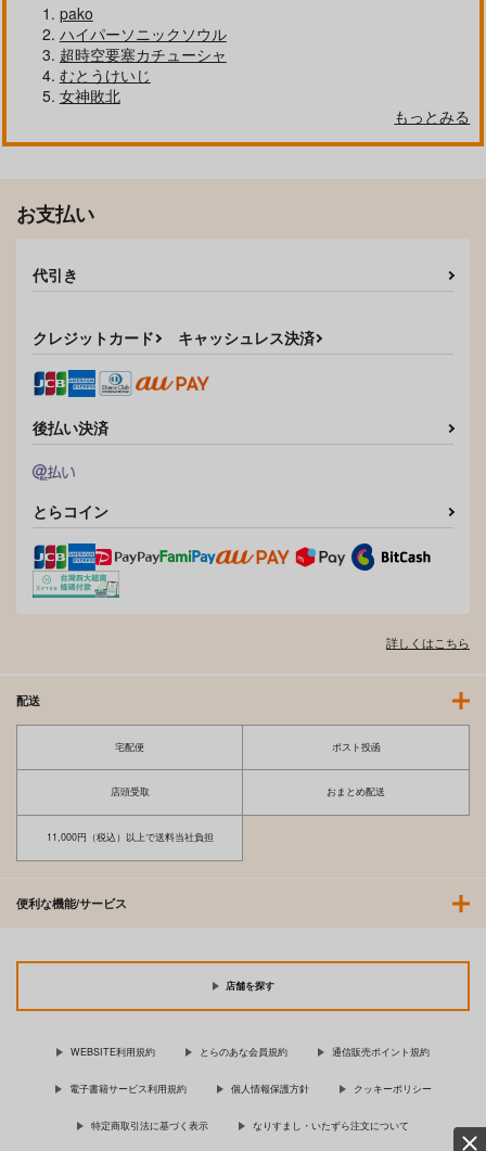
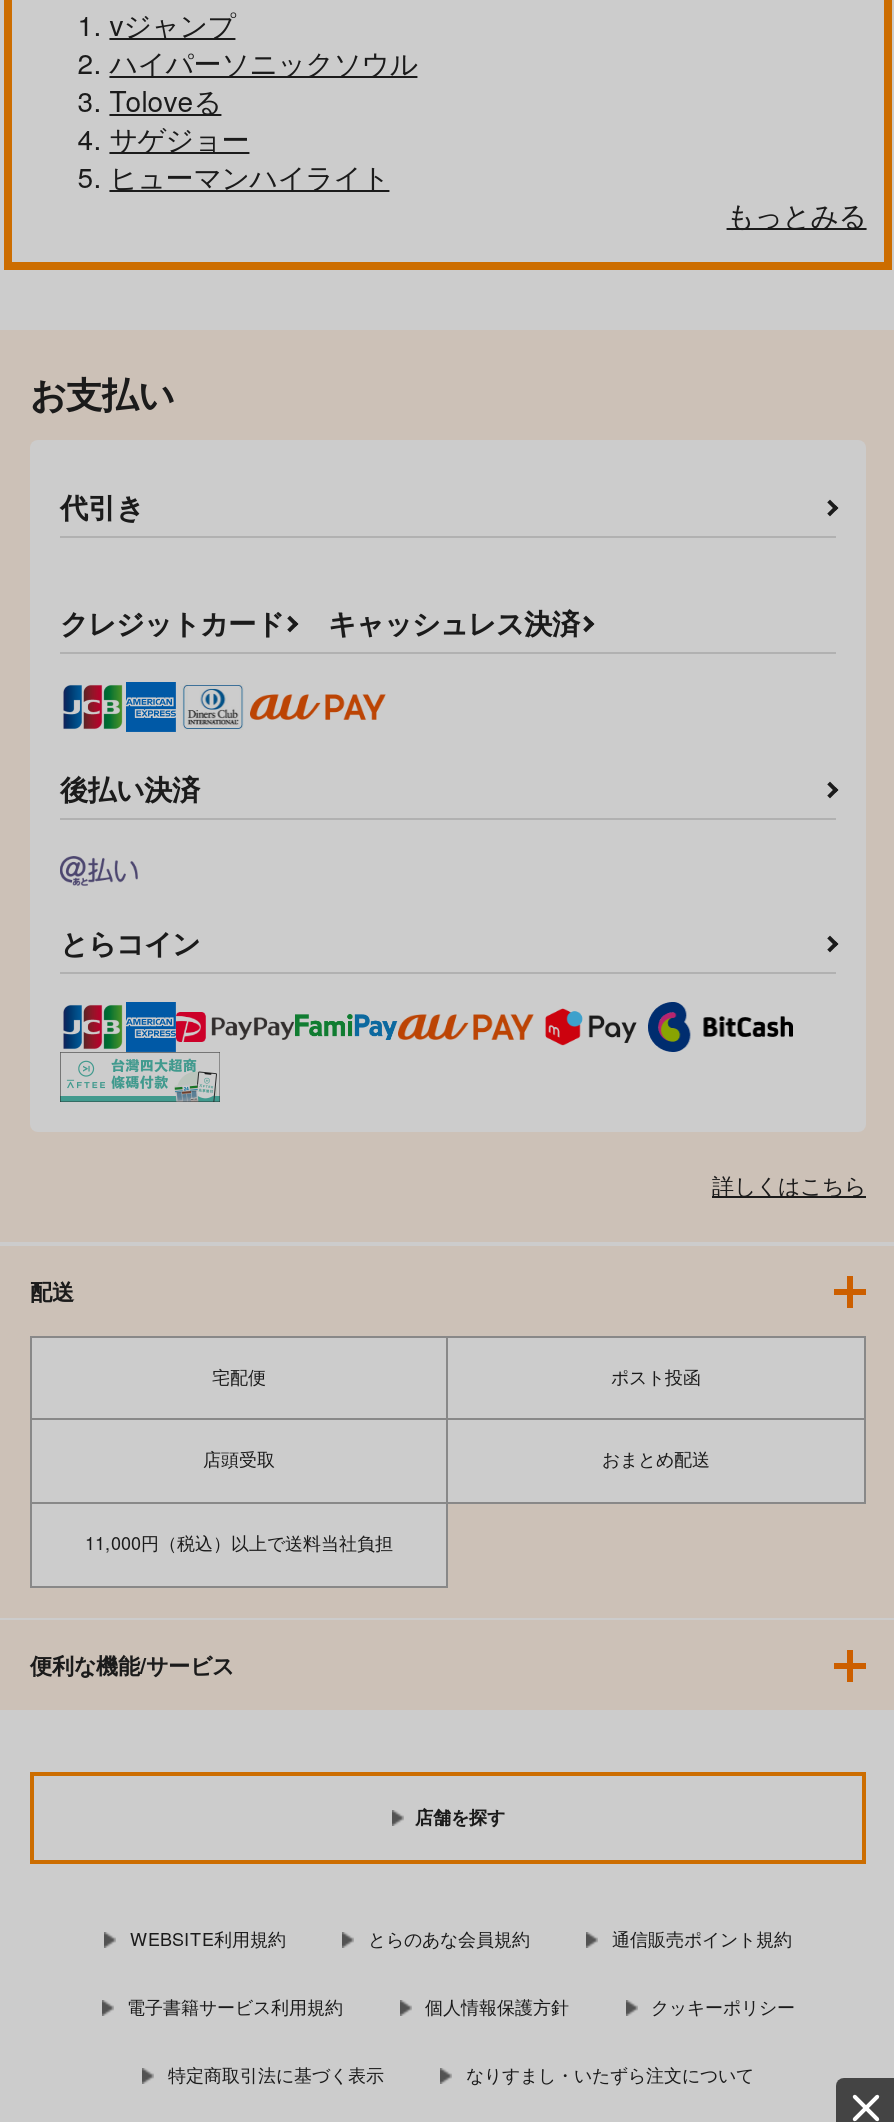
- pako
+ vジャンプ

- 超時空要塞カチューシャ
- むとうけいじ
- 女神敗北
+ Toloveる
+ サゲジョー
+ ヒューマンハイライト
